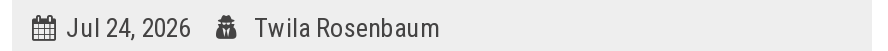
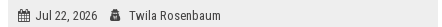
- Jul 24, 2026 Twila Rosenbaum
+ Jul 22, 2026 Twila Rosenbaum
